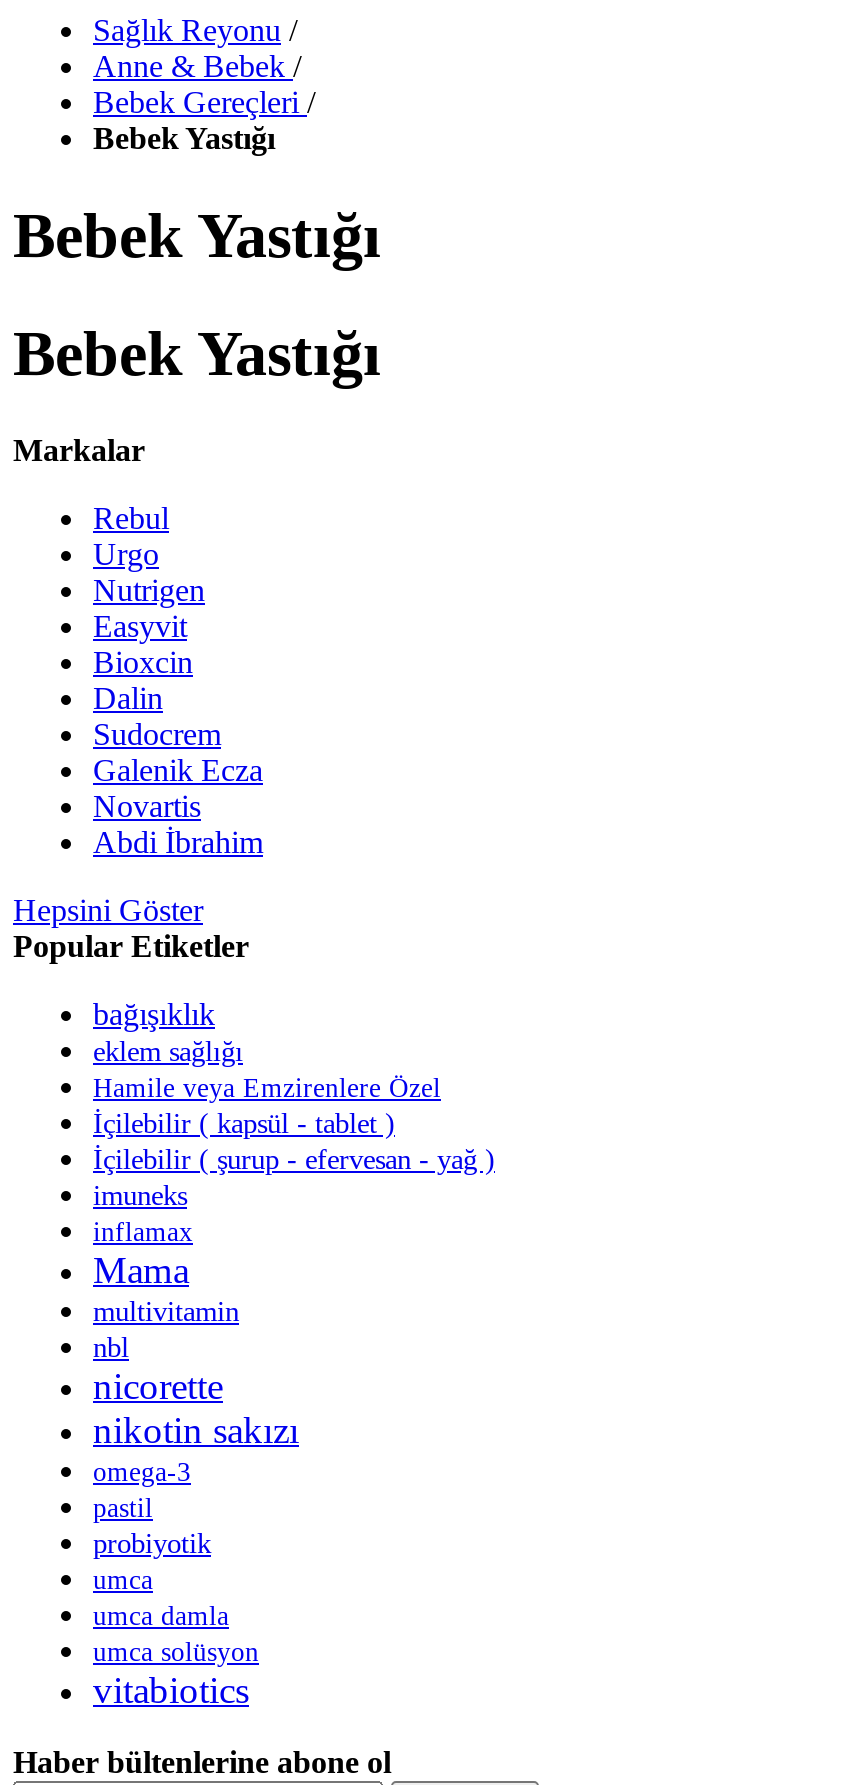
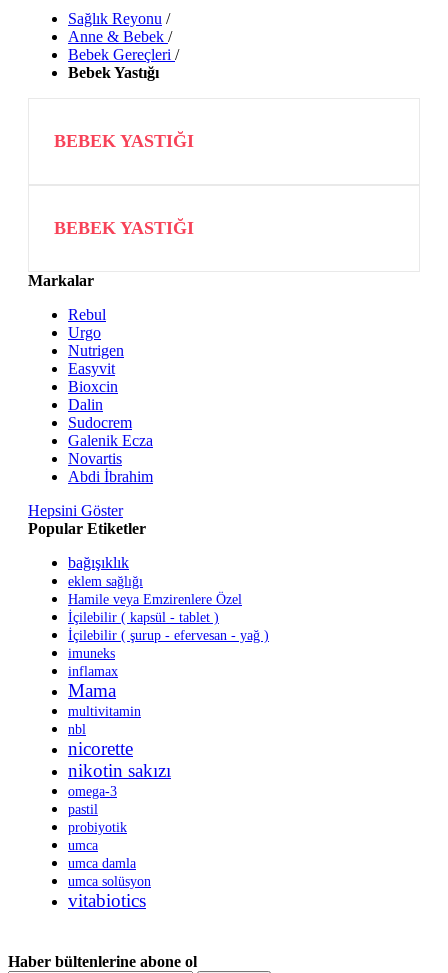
- Bebek Yastığı
+ BEBEK YASTIĞI

- Bebek Yastığı
+ BEBEK YASTIĞI
